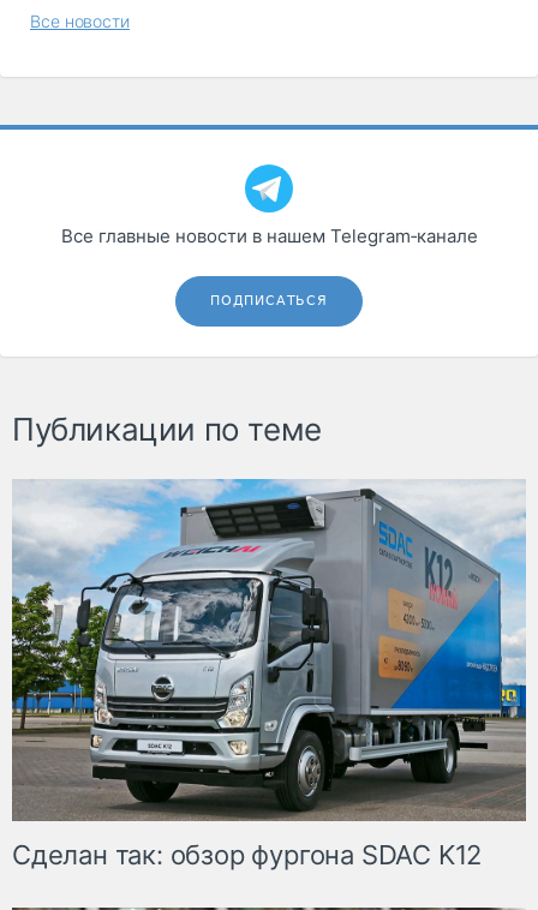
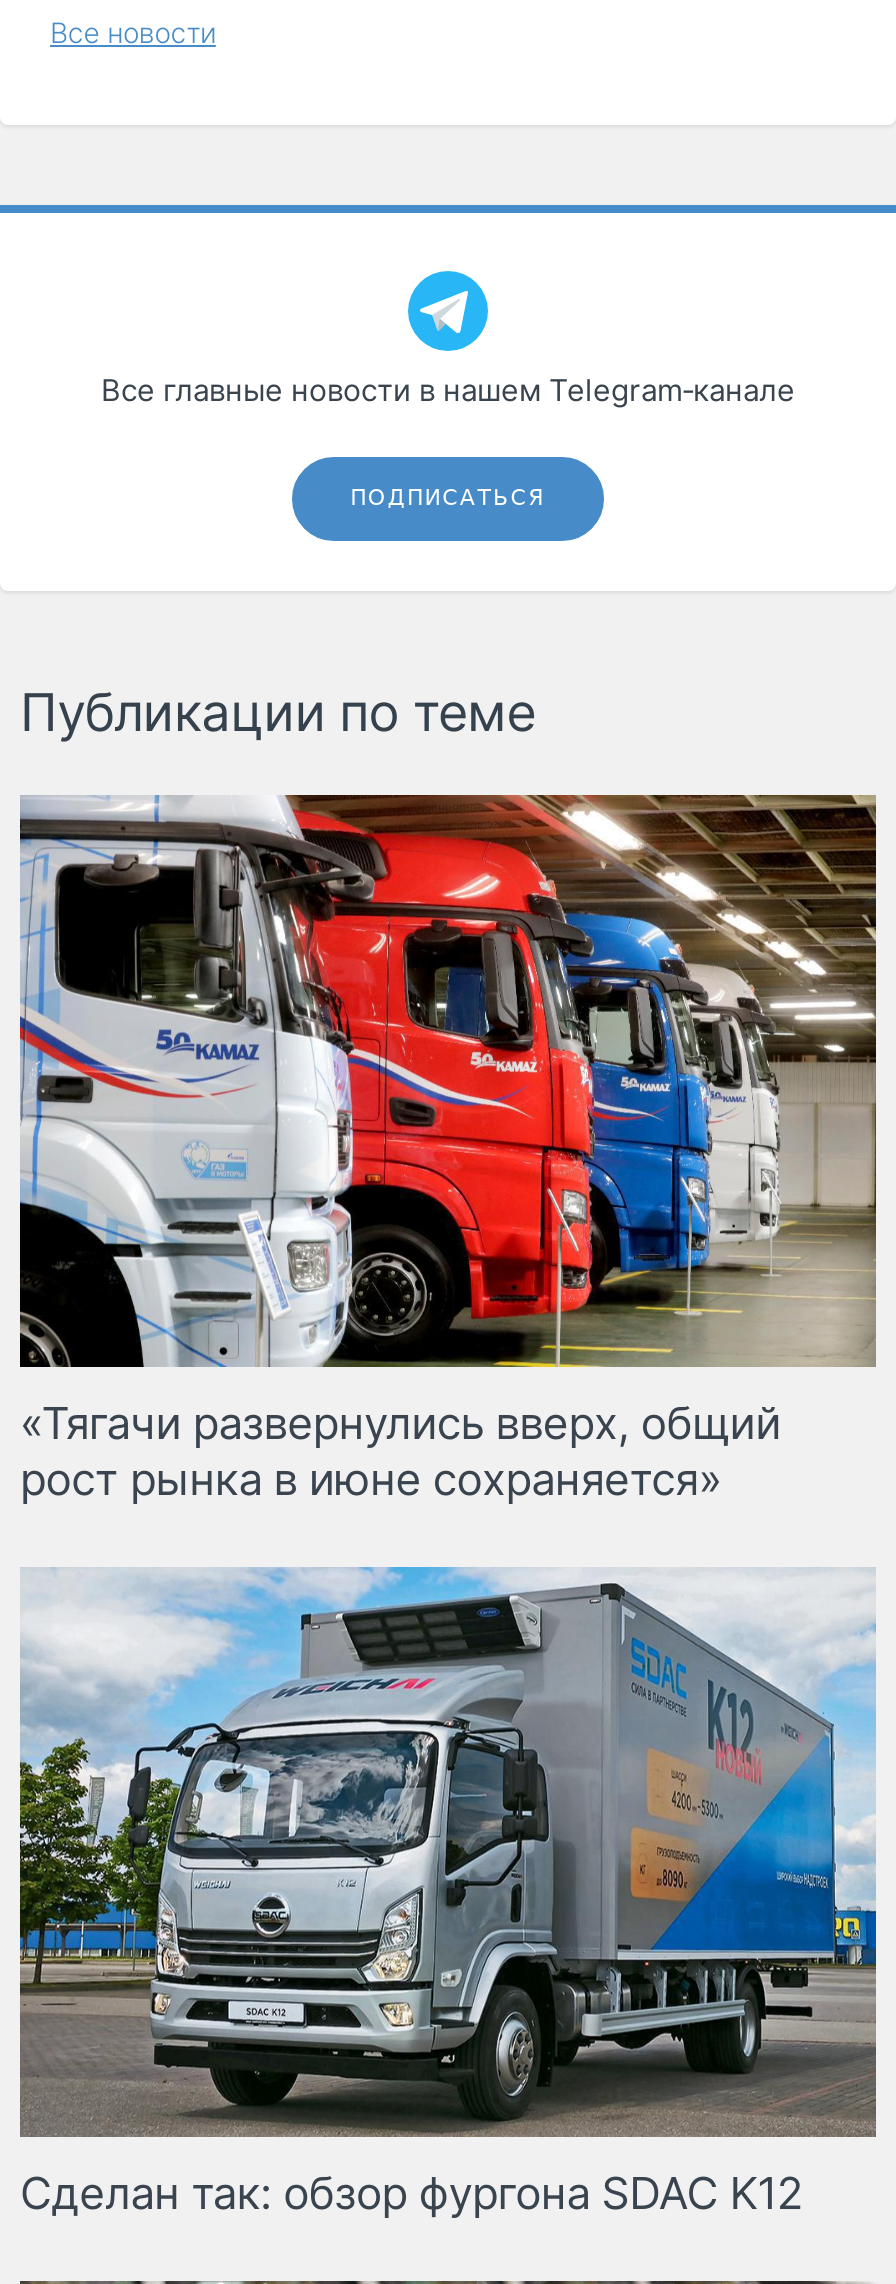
+ [image]
+ «Тягачи развернулись вверх, общий
+ рост рынка в июне сохраняется»
